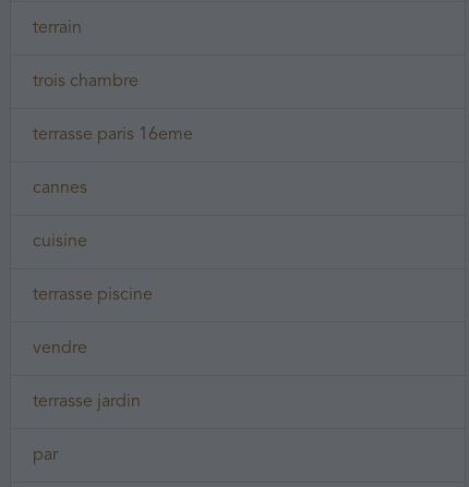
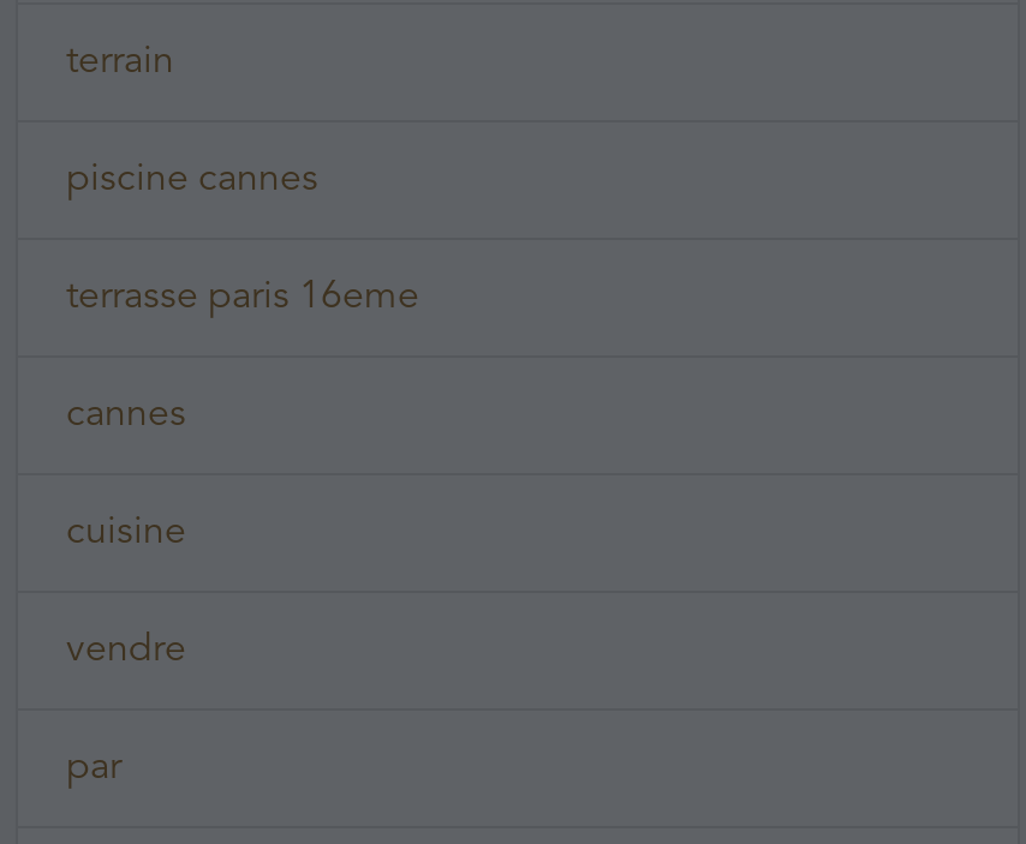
- trois chambre
+ piscine cannes

- terrasse piscine

- terrasse jardin
